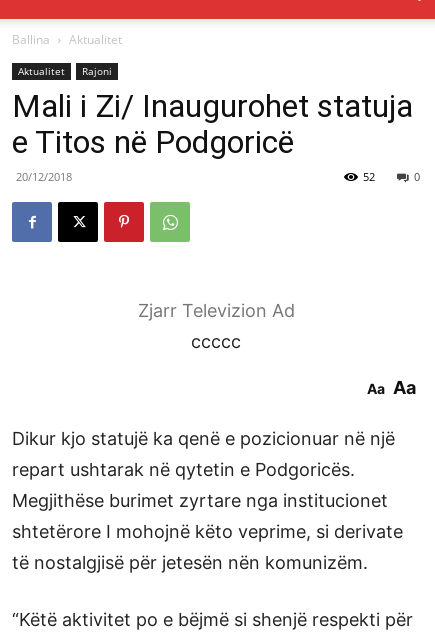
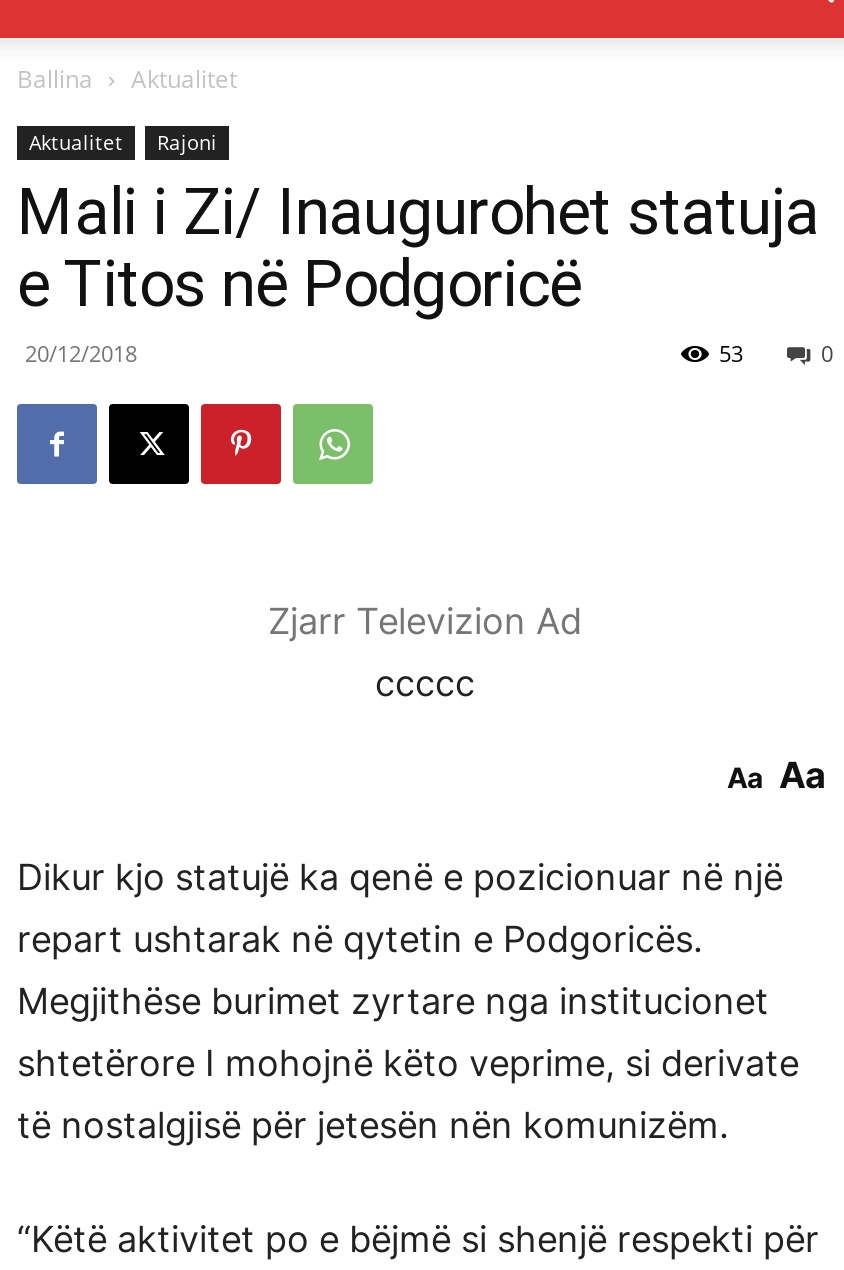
- 52
+ 53
